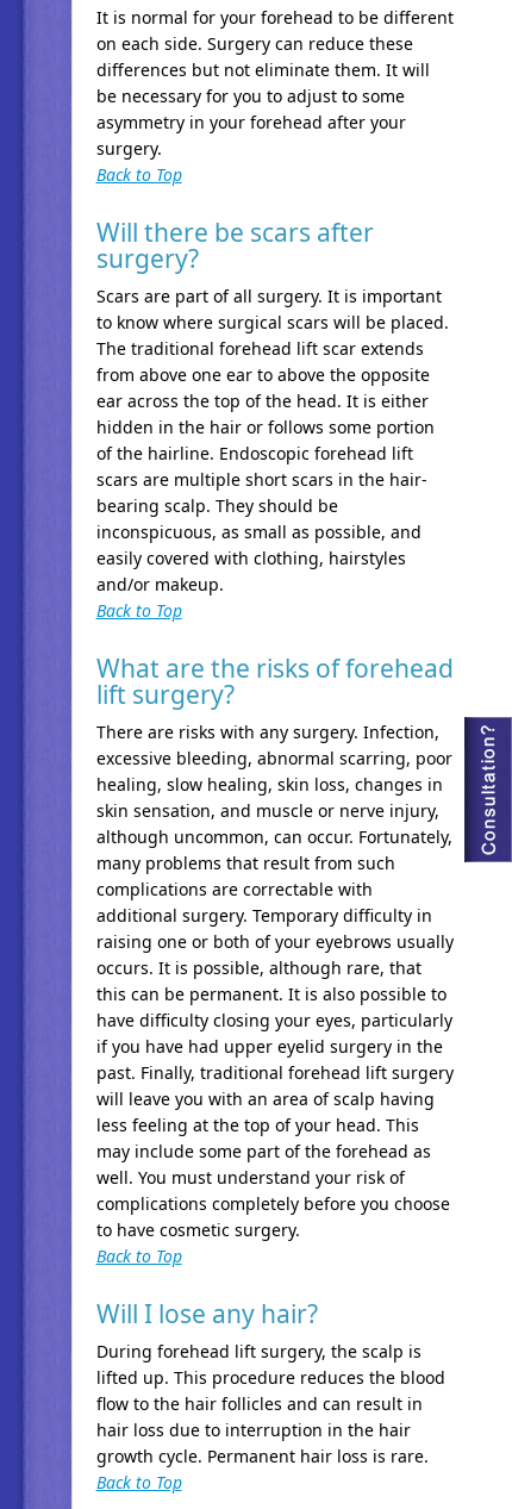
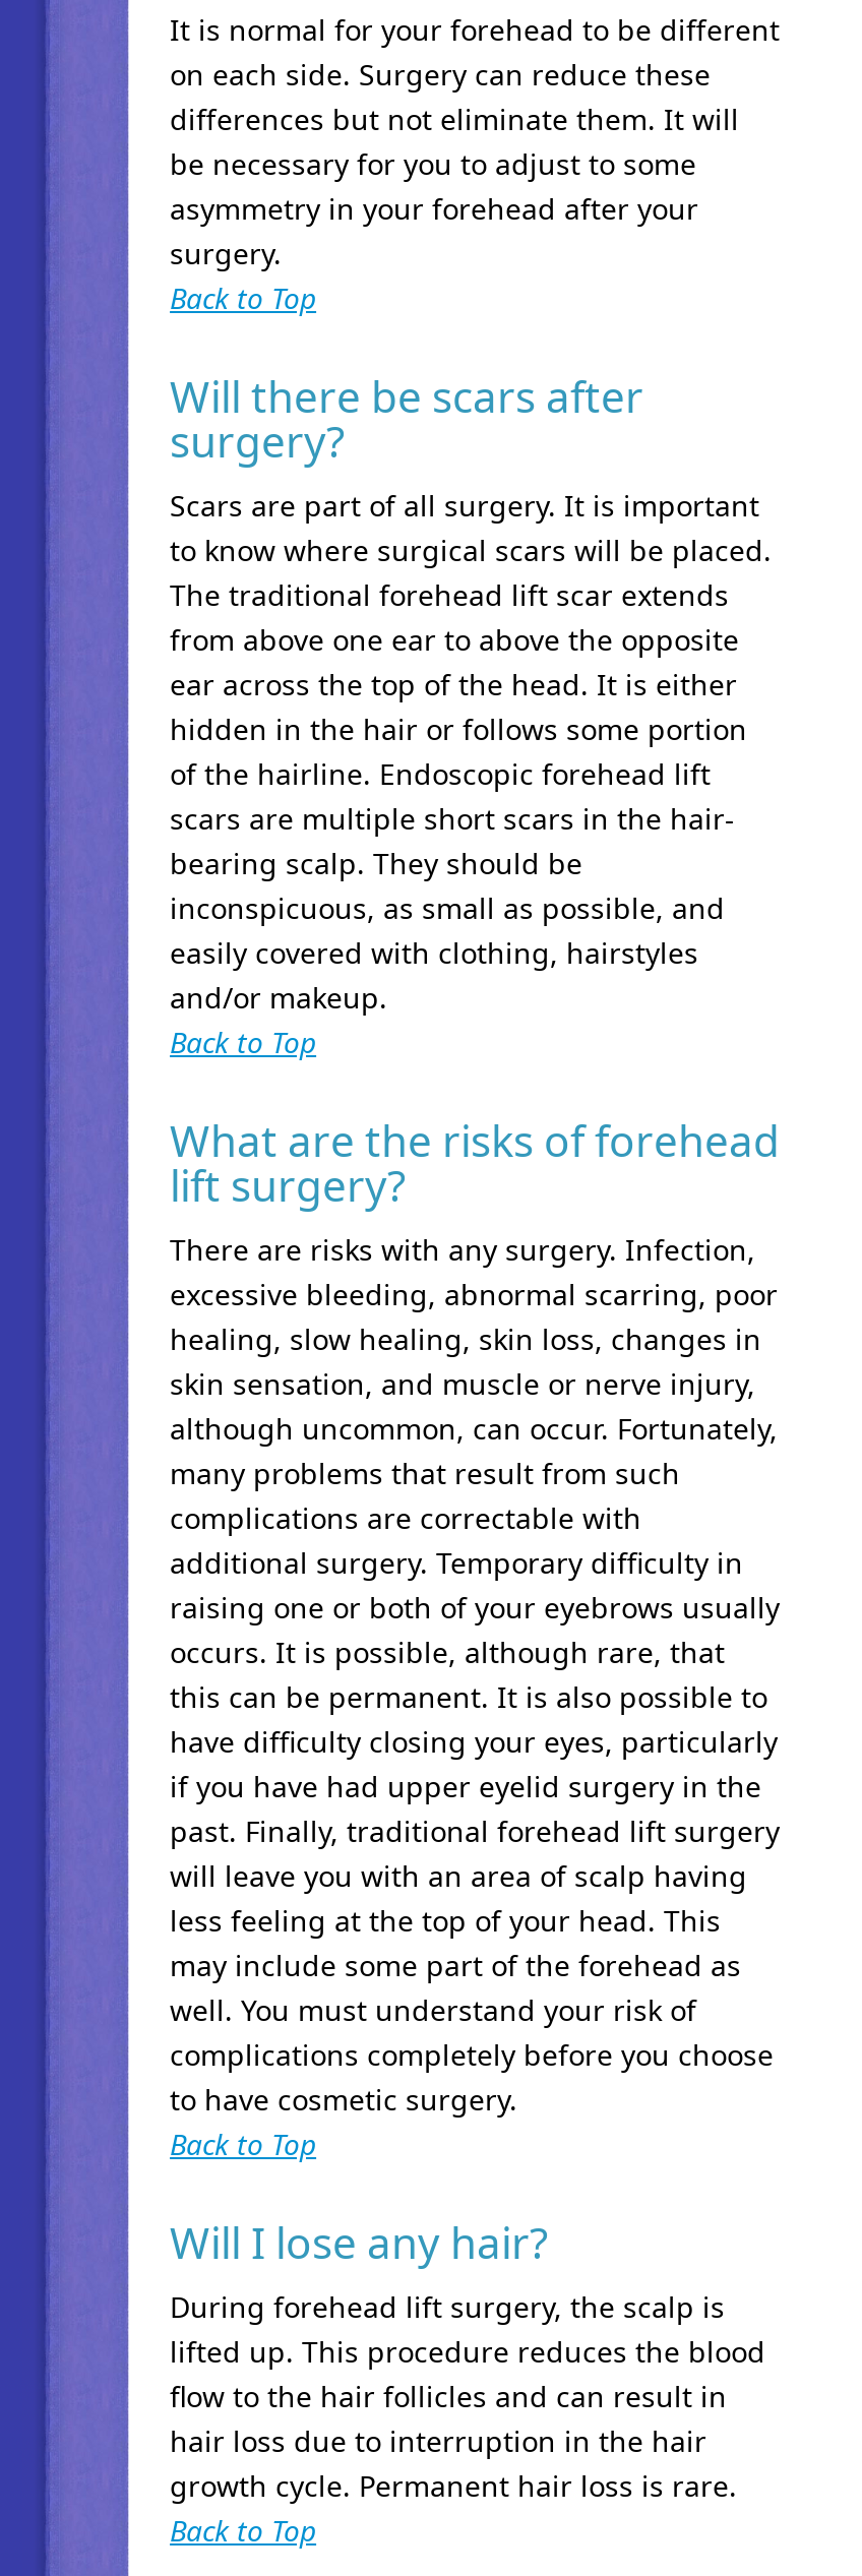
- [image]
